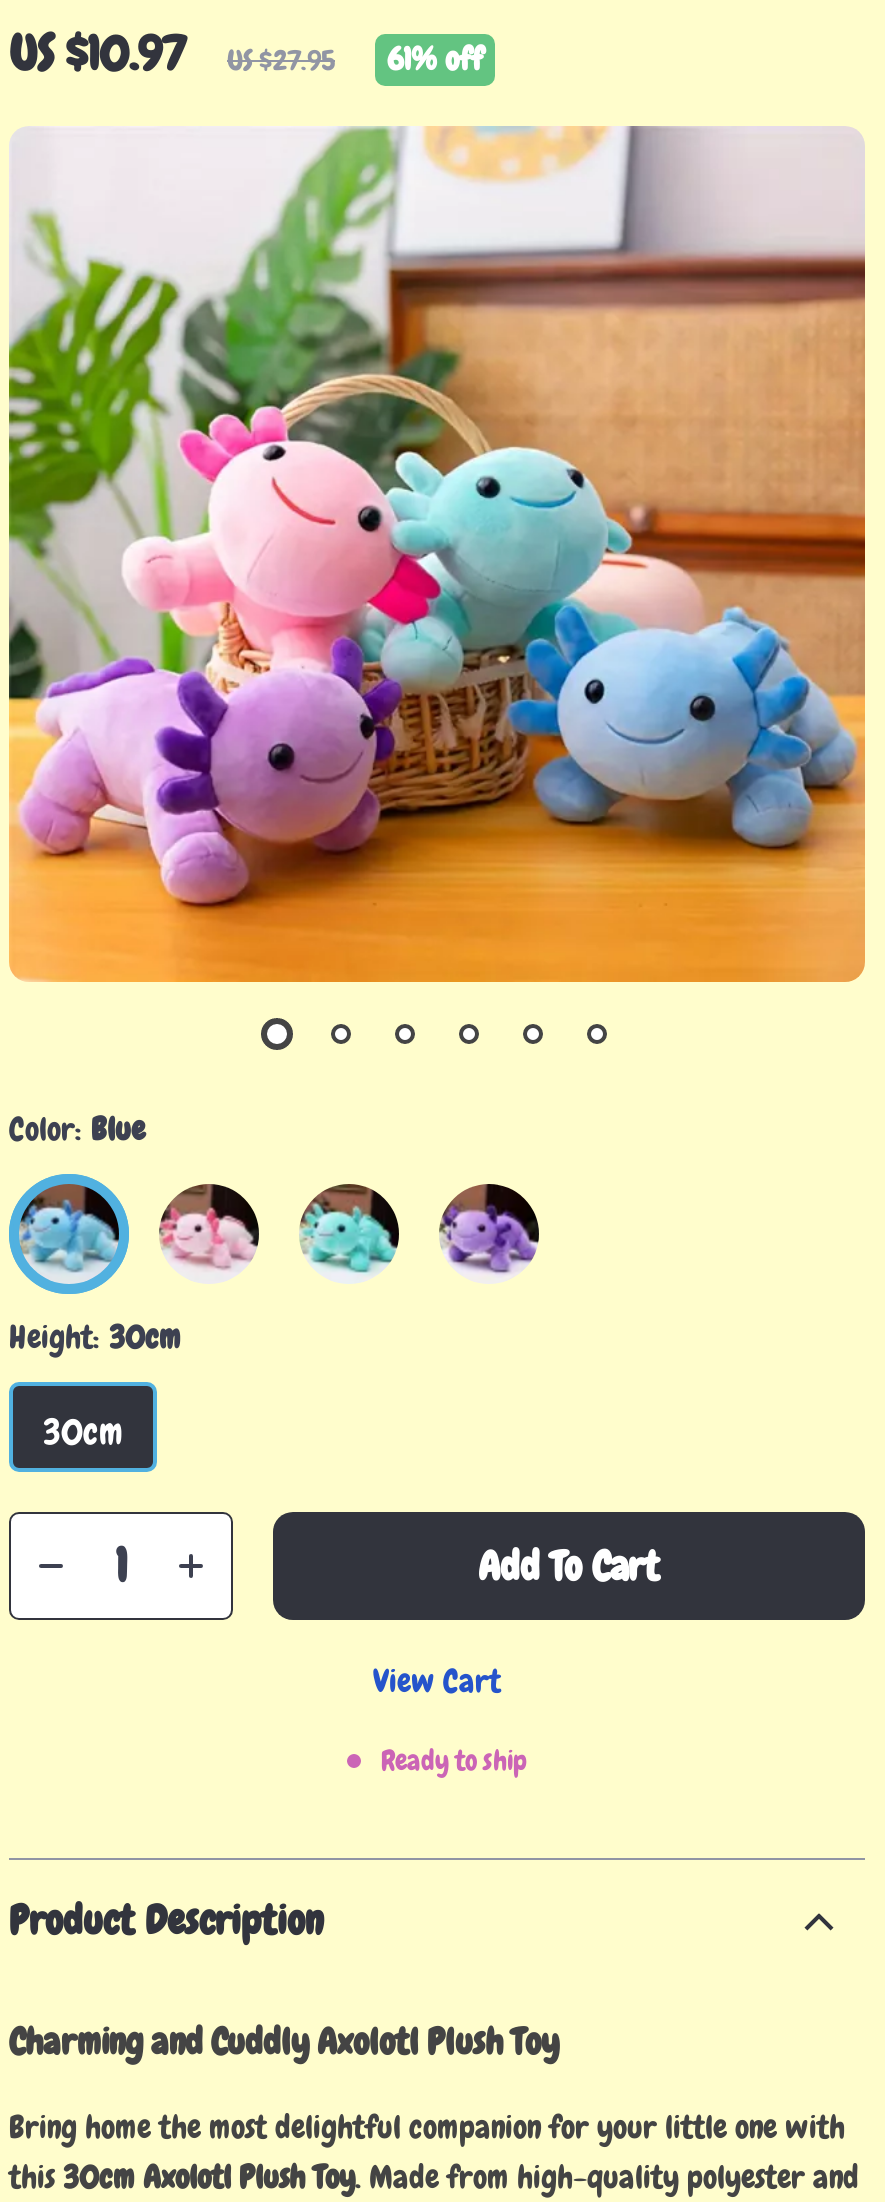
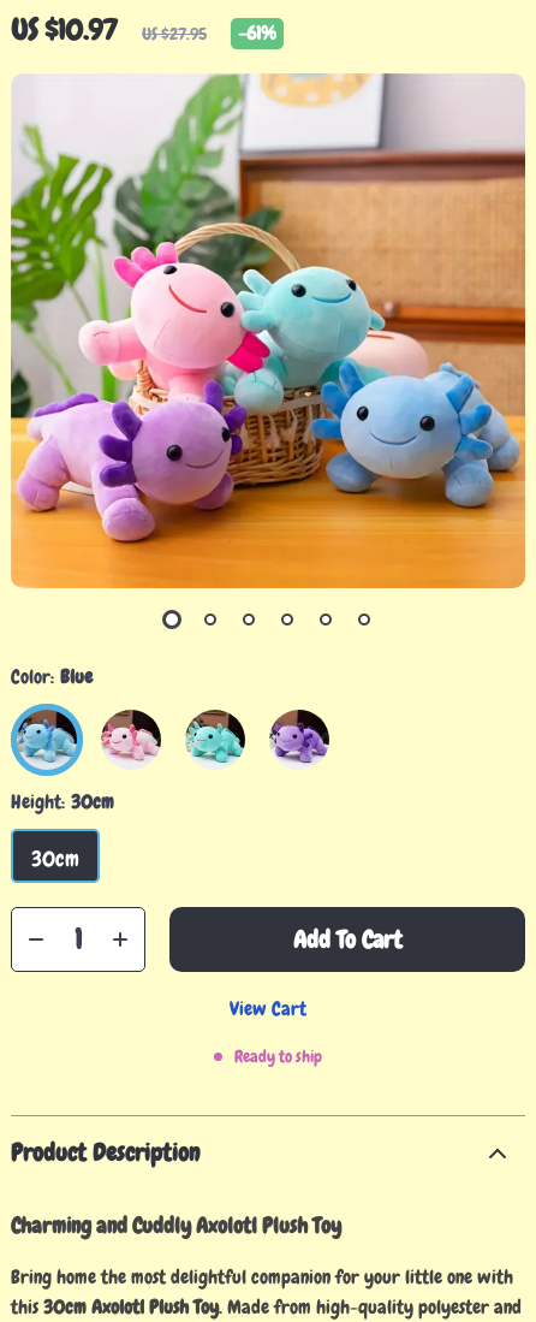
- US $10.97 US $27.95 61% off
+ US $10.97 US $27.95 - 61%
